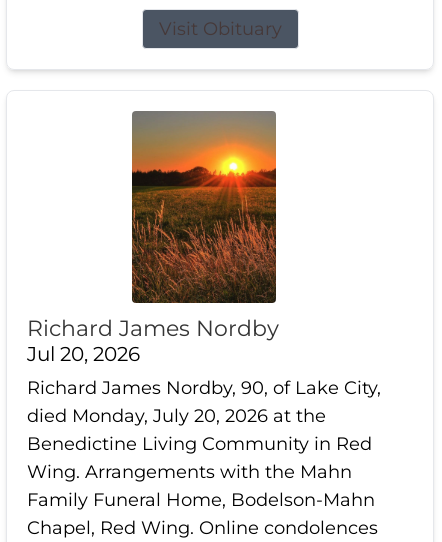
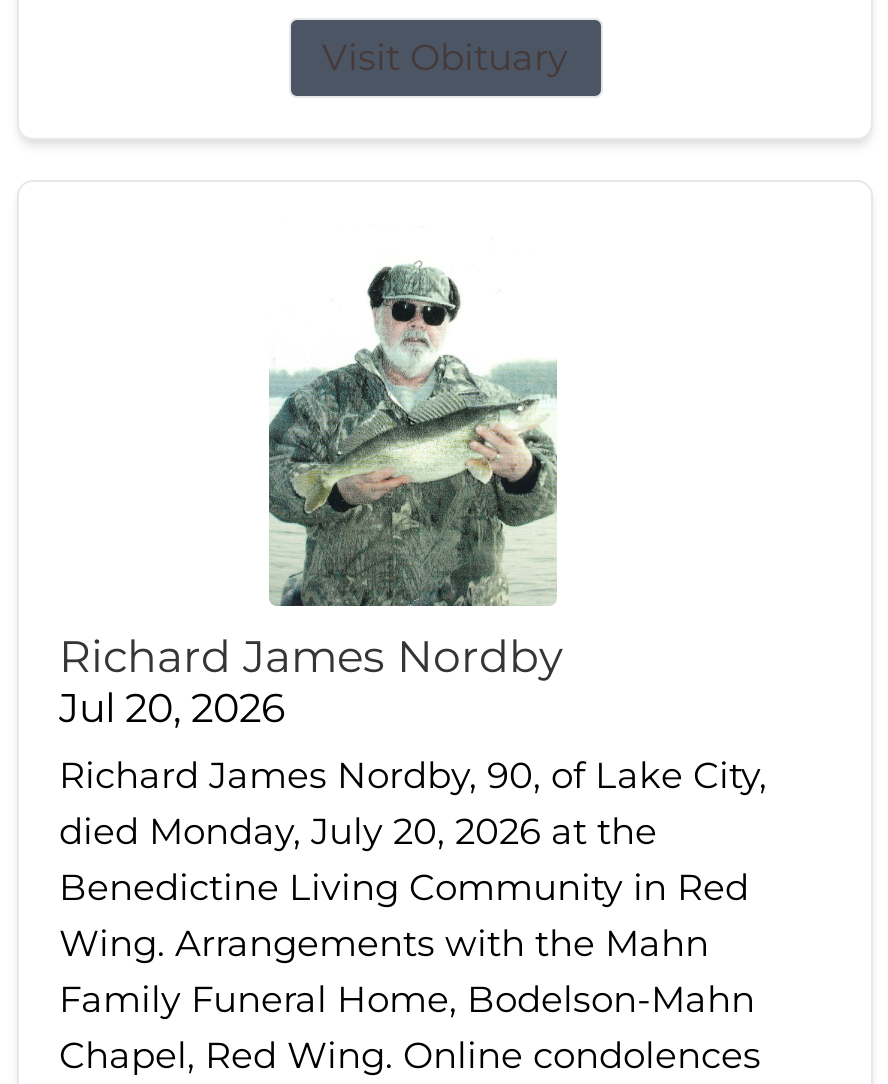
- [image]
+ [image]
